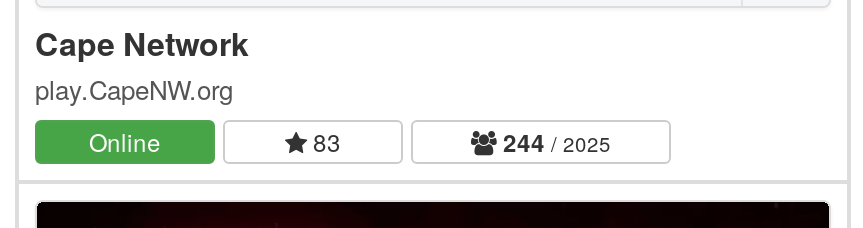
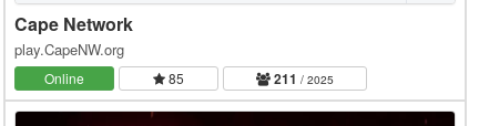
- 83
+ 85

- 244 / 2025
+ 211 / 2025
